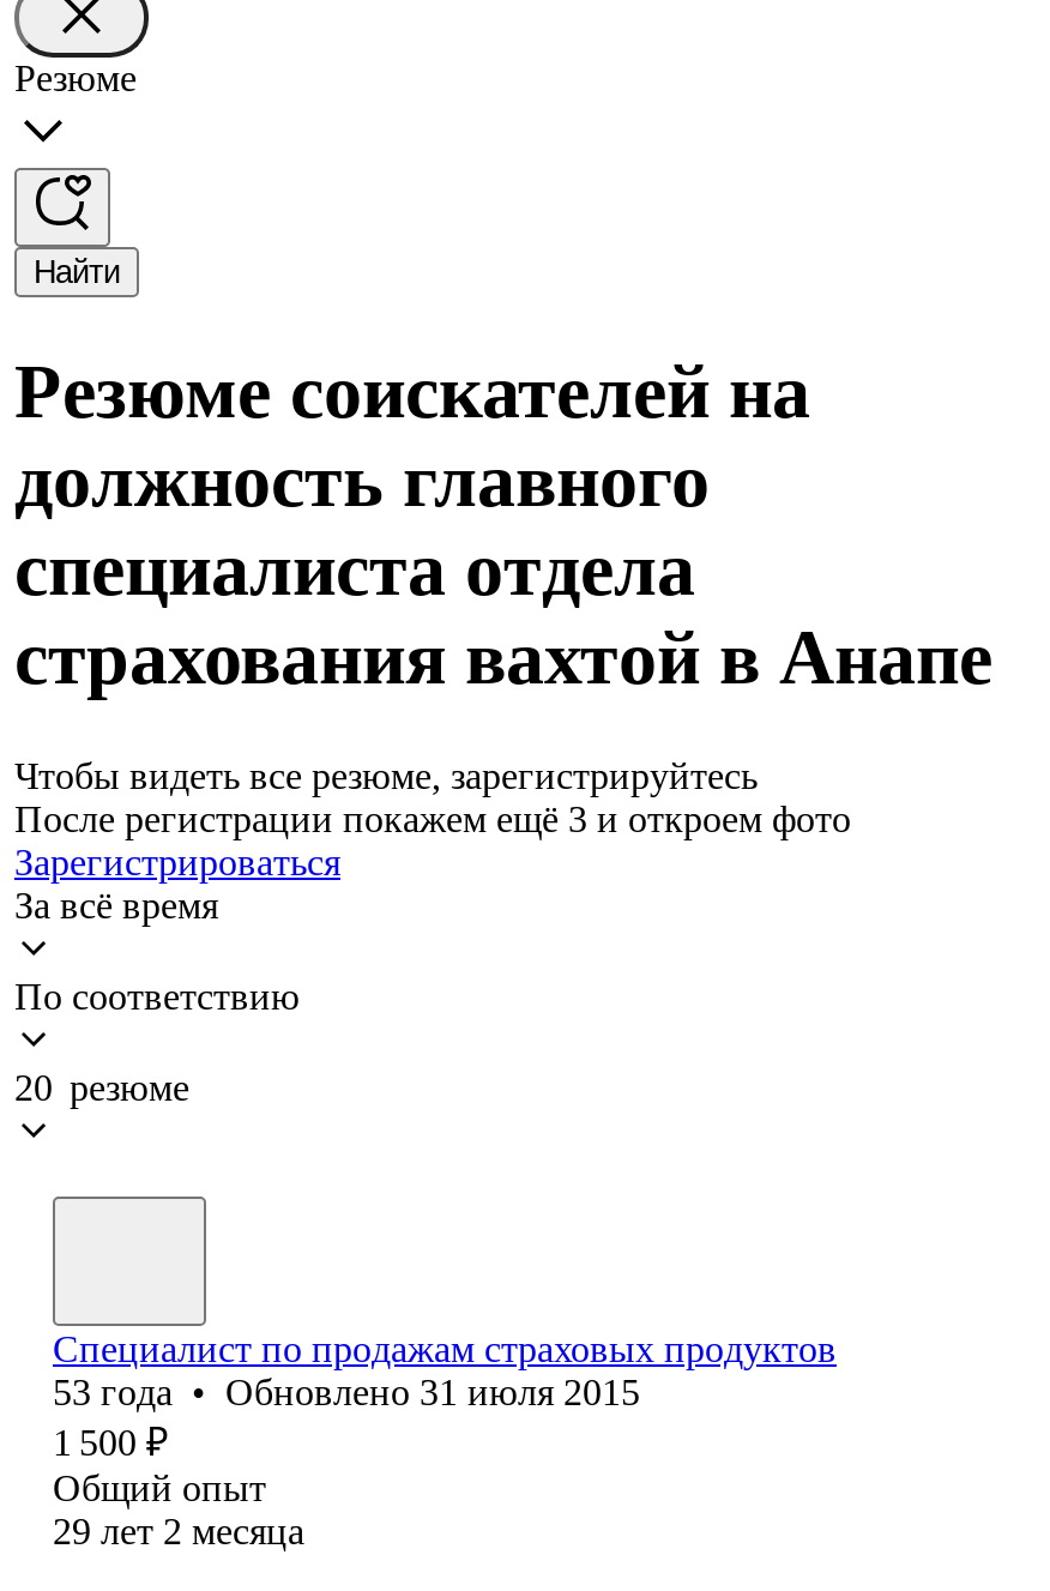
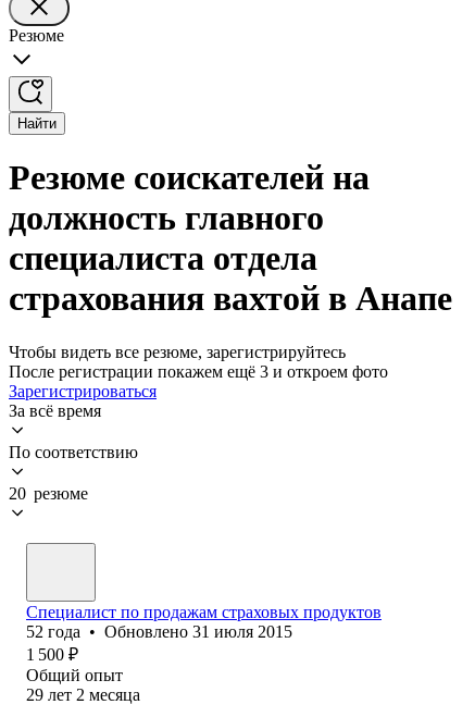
- 53 года • Обновлено 31 июля 2015
+ 52 года • Обновлено 31 июля 2015
